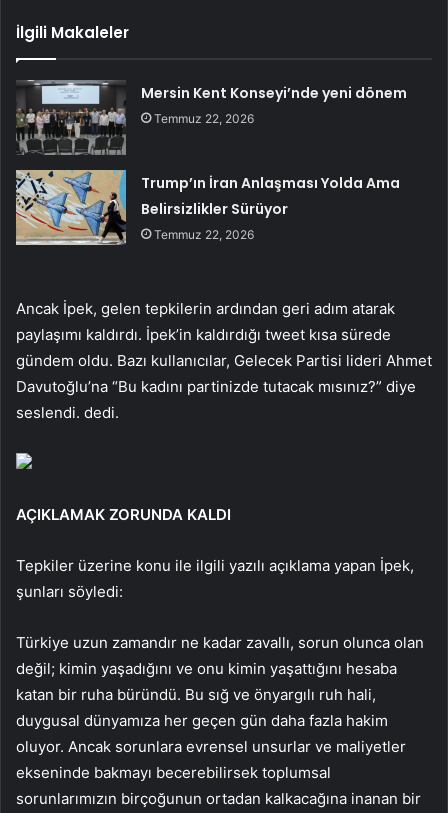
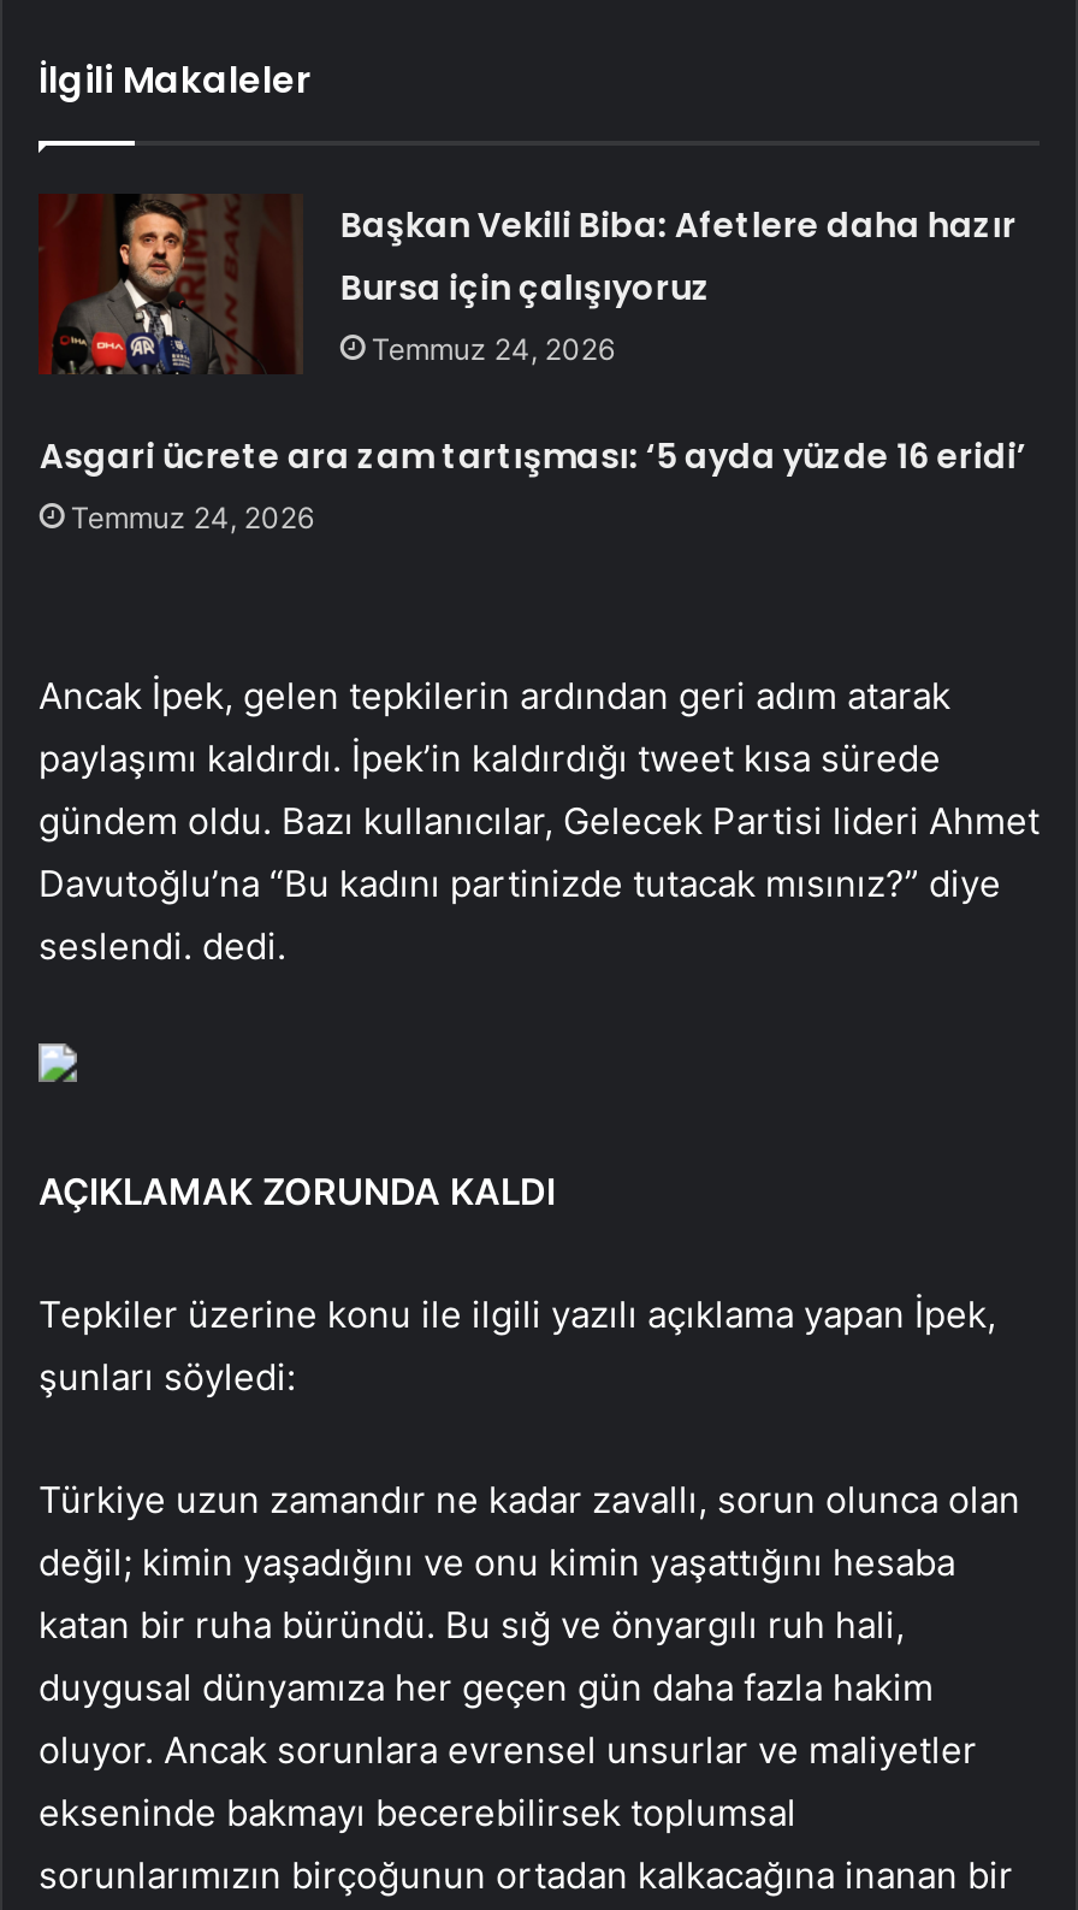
- [image]
- Mersin Kent Konseyi’nde yeni dönem
- Temmuz 22, 2026
+ [image]
+ Başkan Vekili Biba: Afetlere daha hazır
+ Bursa için çalışıyoruz
+ Temmuz 24, 2026

- Trump’ın İran Anlaşması Yolda Ama
- Belirsizlikler Sürüyor
- Temmuz 22, 2026
+ Asgari ücrete ara zam tartışması: ‘5 ayda yüzde 16 eridi’
+ Temmuz 24, 2026
